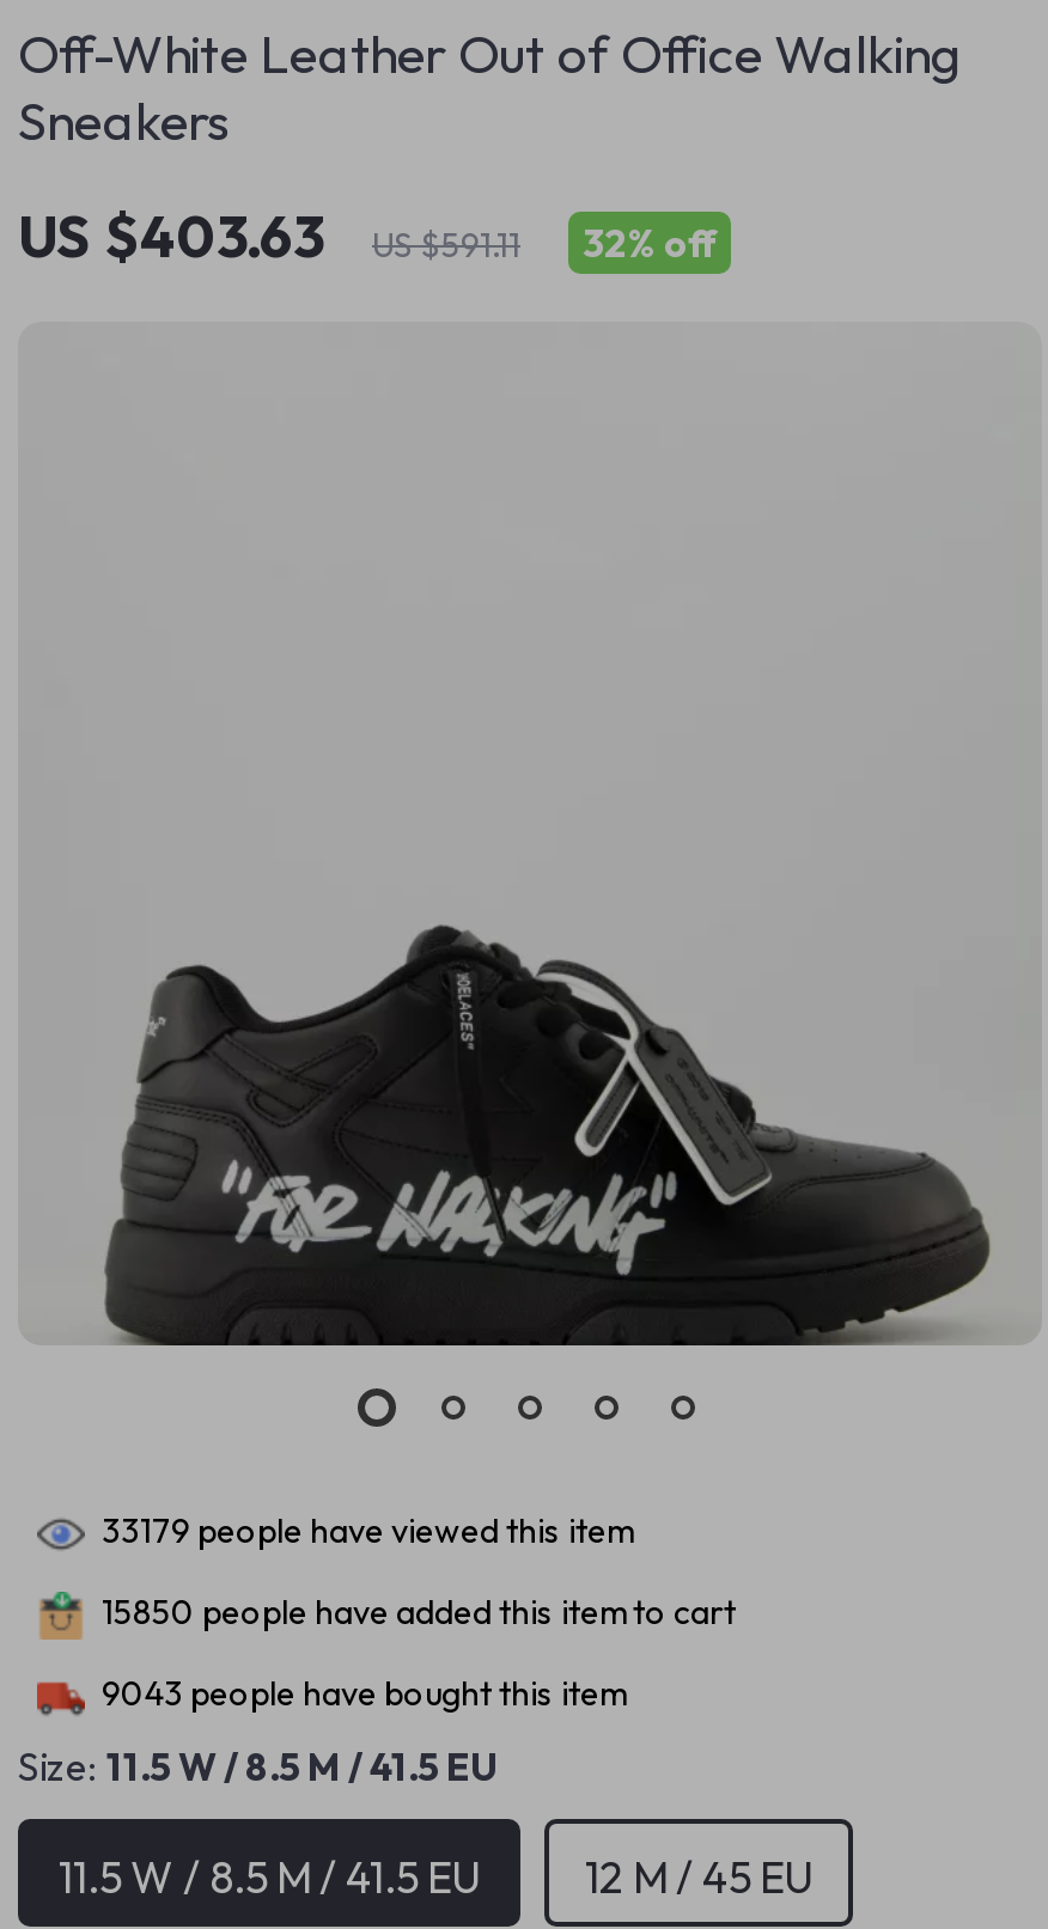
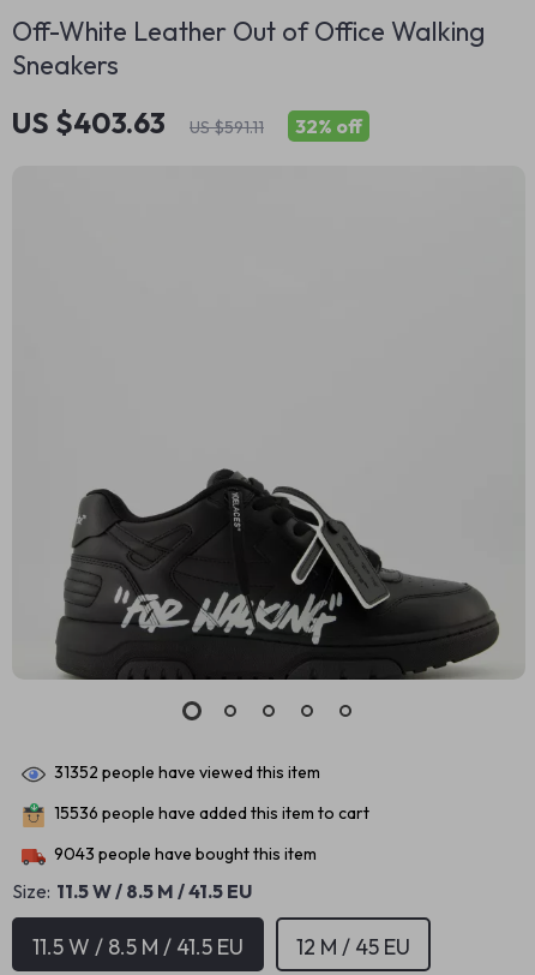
- 33179 people have viewed this item
+ 31352 people have viewed this item

- 15850 people have added this item to cart
+ 15536 people have added this item to cart
